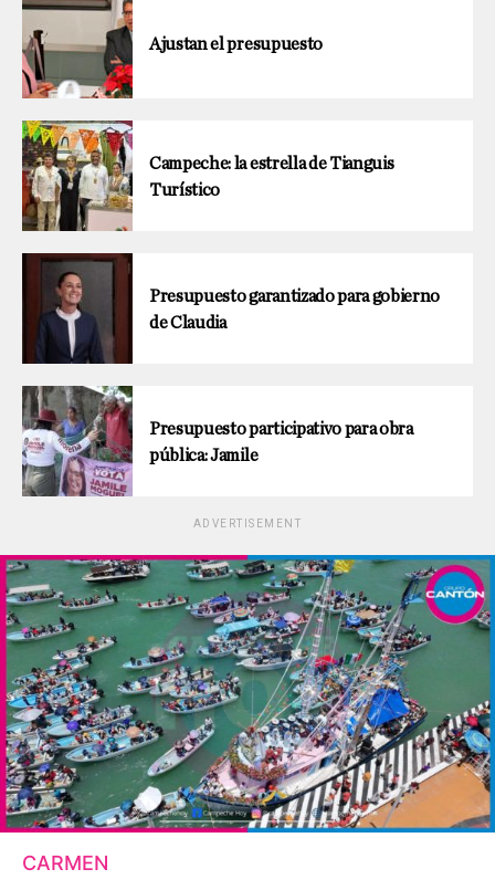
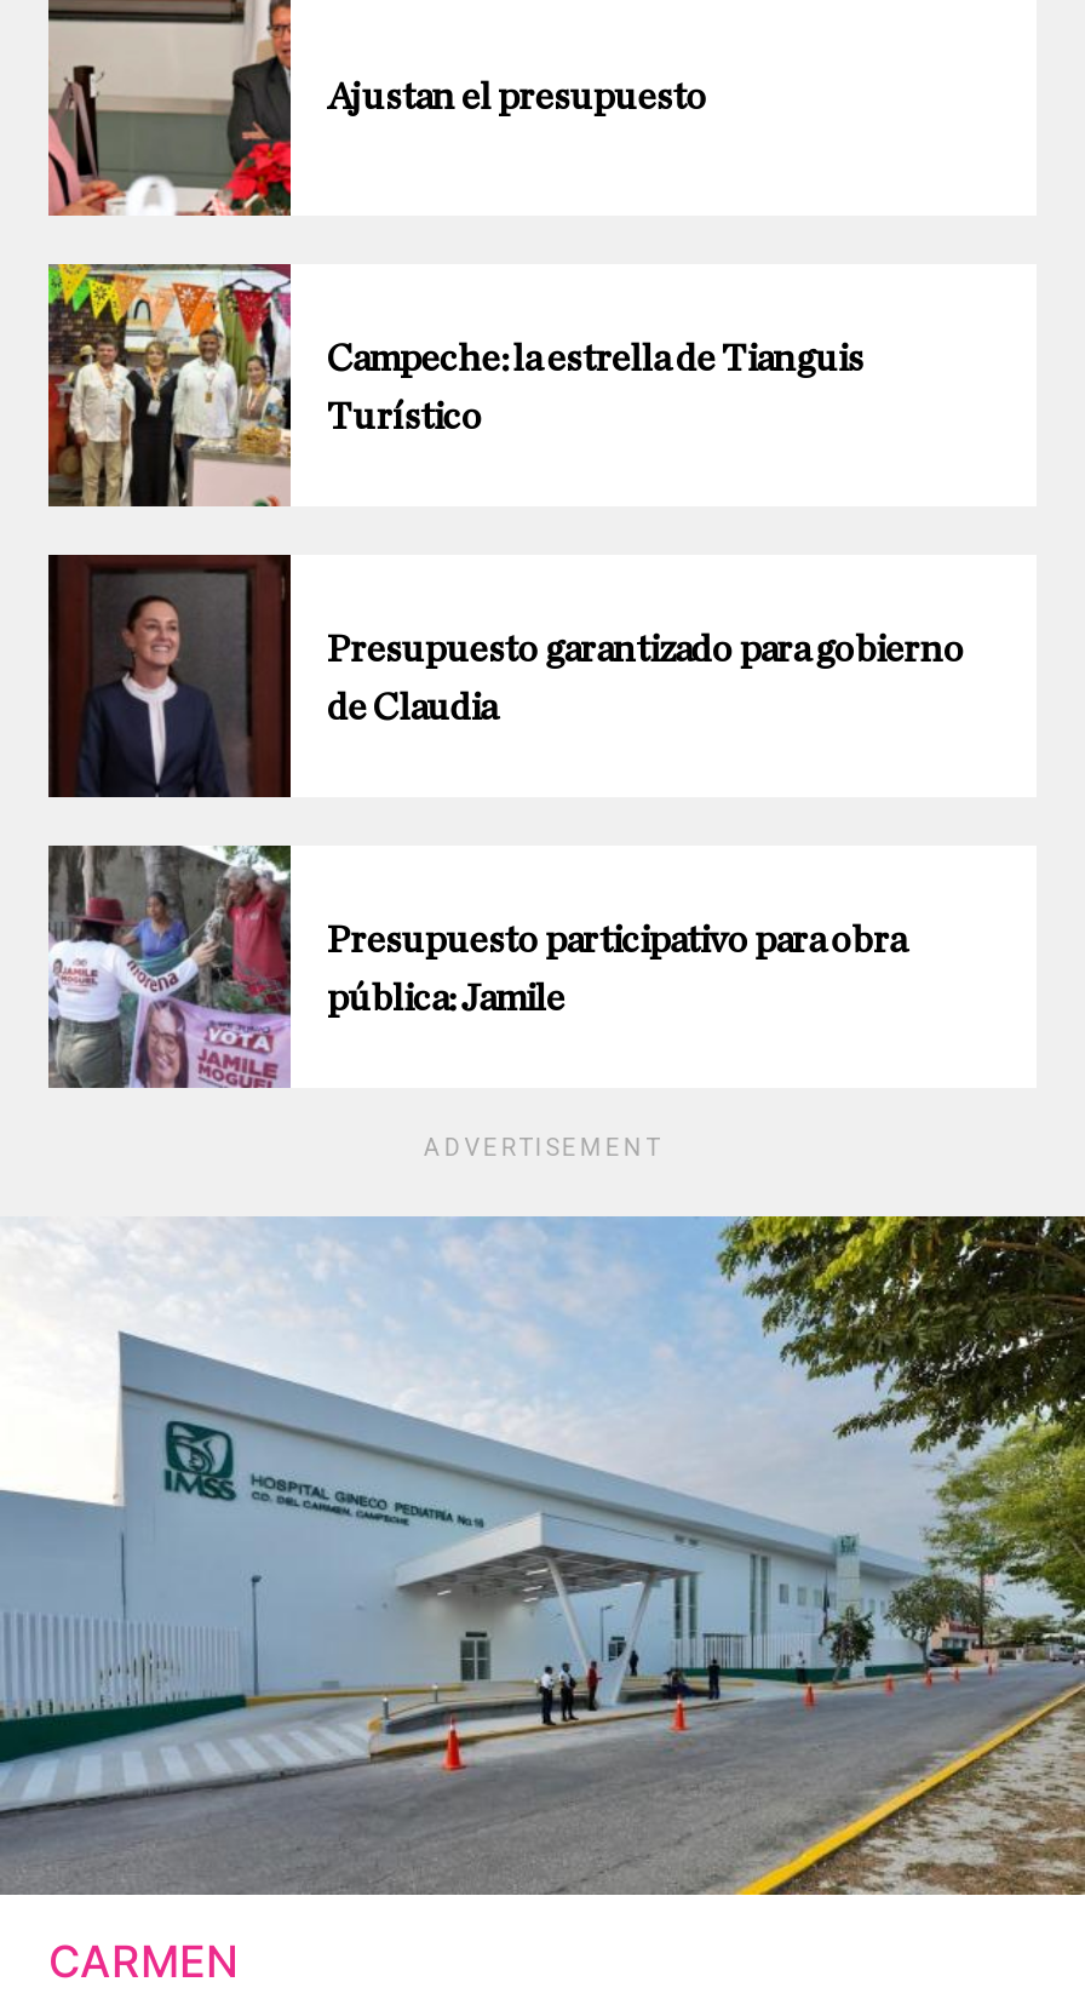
- [image]
+ [image]
